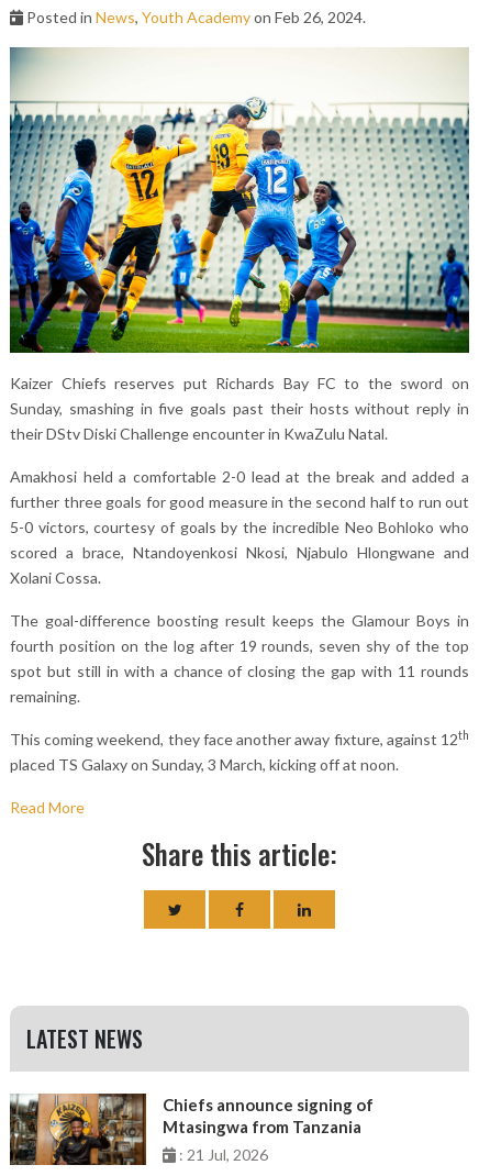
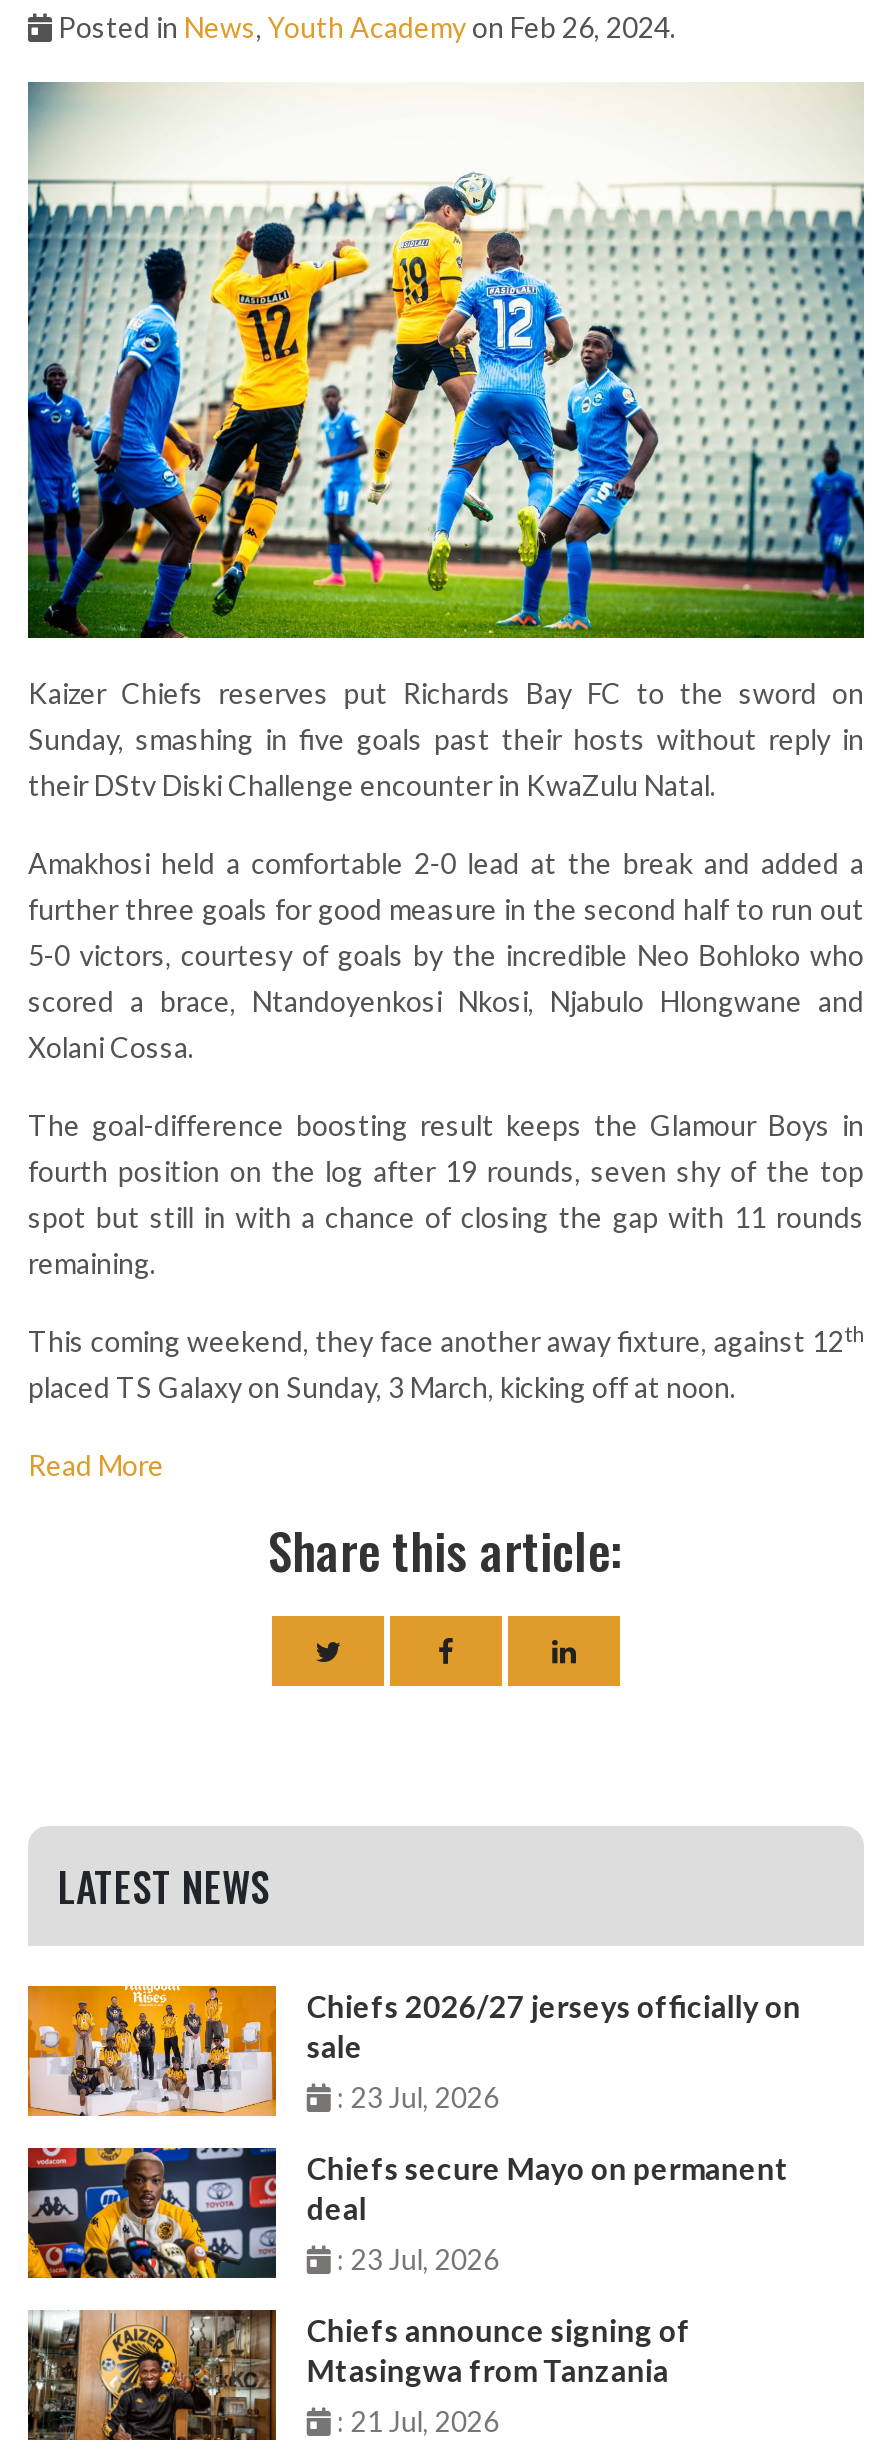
+ [image]
+ Chiefs 2026/27 jerseys officially on
+ sale
+ : 23 Jul, 2026
+ Chiefs secure Mayo on permanent
+ deal
+ : 23 Jul, 2026

+ [image]
